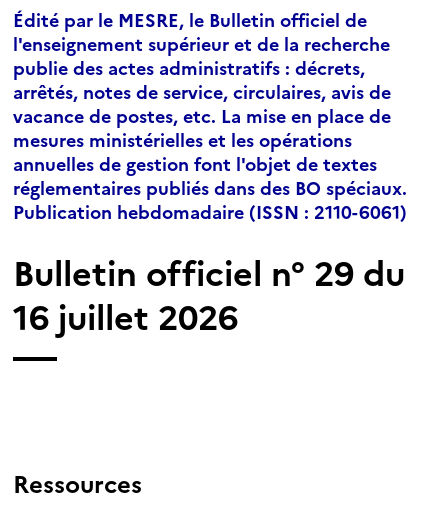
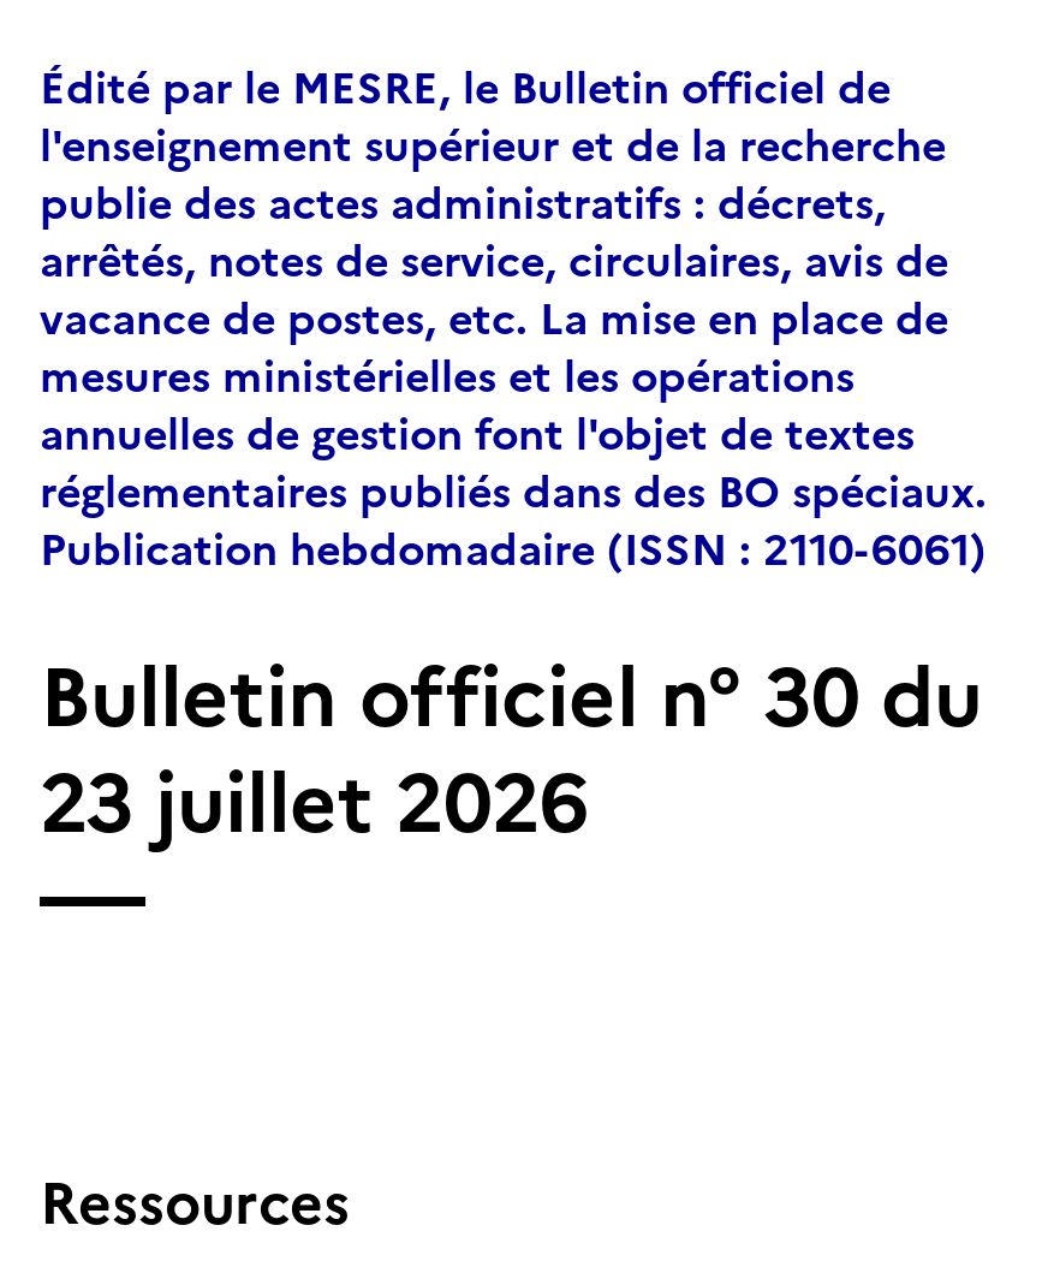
- Bulletin officiel n° 29 du
+ Bulletin officiel n° 30 du

- 16 juillet 2026
+ 23 juillet 2026
